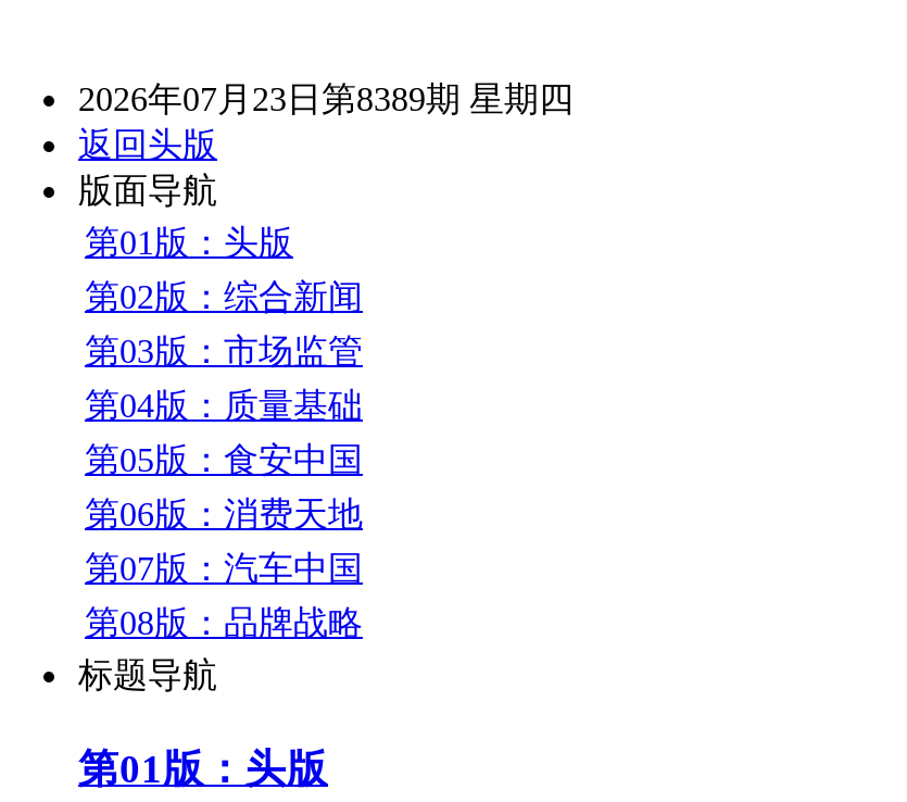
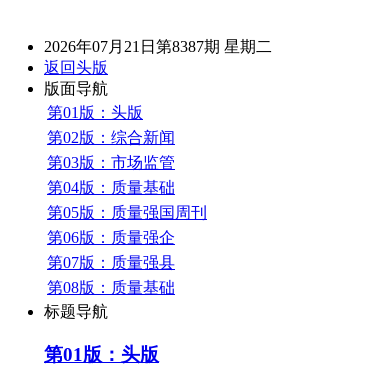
- 2026年07月23日第8389期 星期四
+ 2026年07月21日第8387期 星期二

- 第05版：食安中国
+ 第05版：质量强国周刊

- 第06版：消费天地
+ 第06版：质量强企

- 第07版：汽车中国
+ 第07版：质量强县

- 第08版：品牌战略
+ 第08版：质量基础
